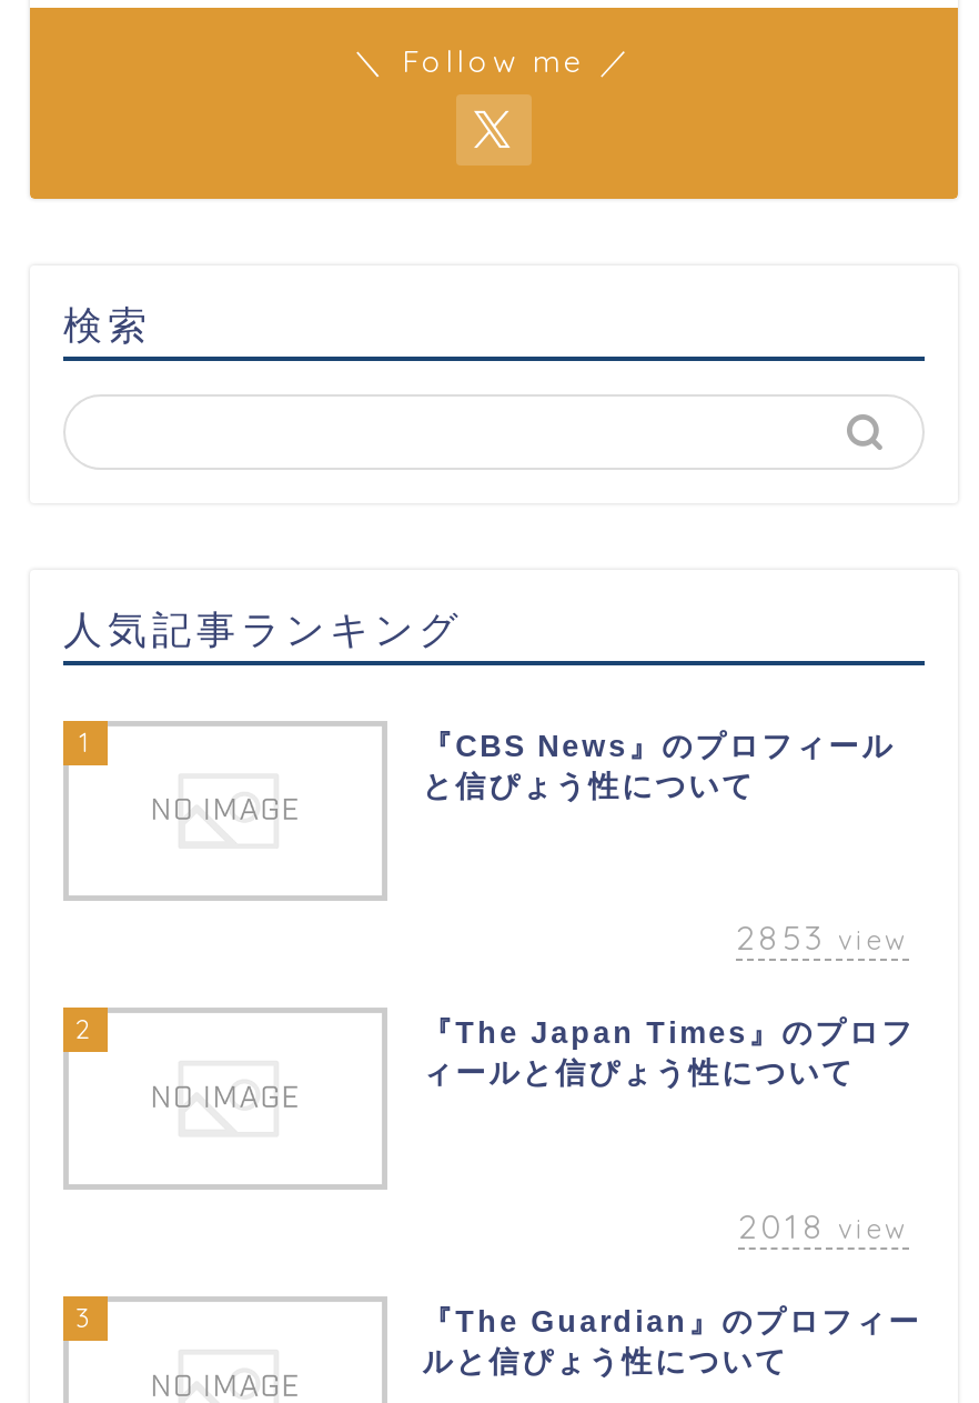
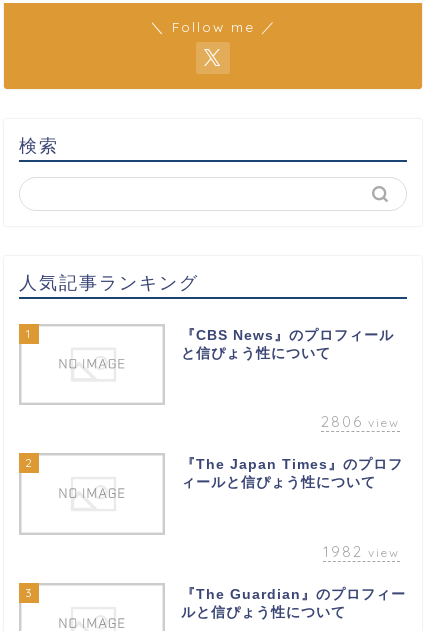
- 2853 view
+ 2806 view

- 2018 view
+ 1982 view
